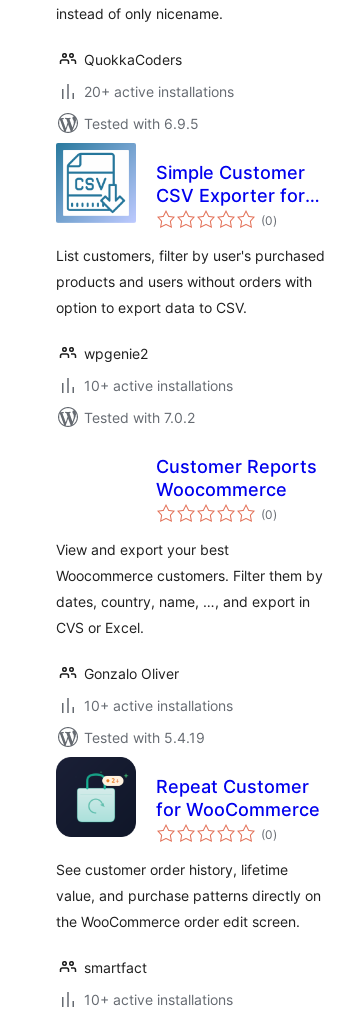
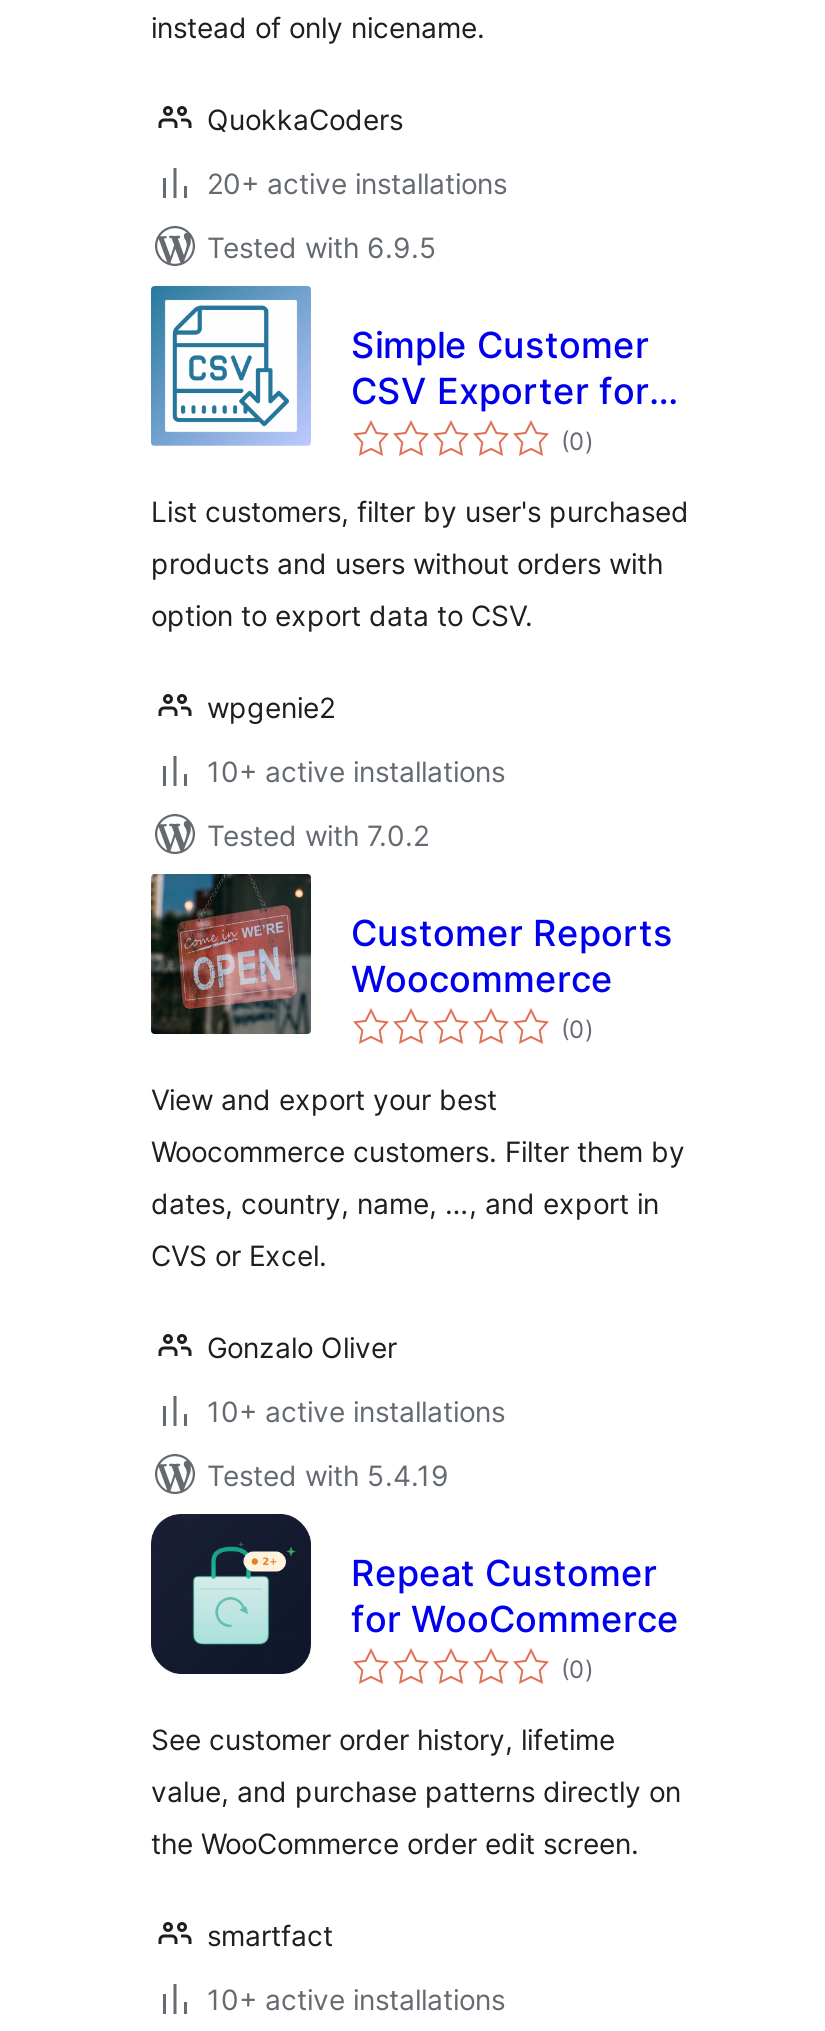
+ [image]
